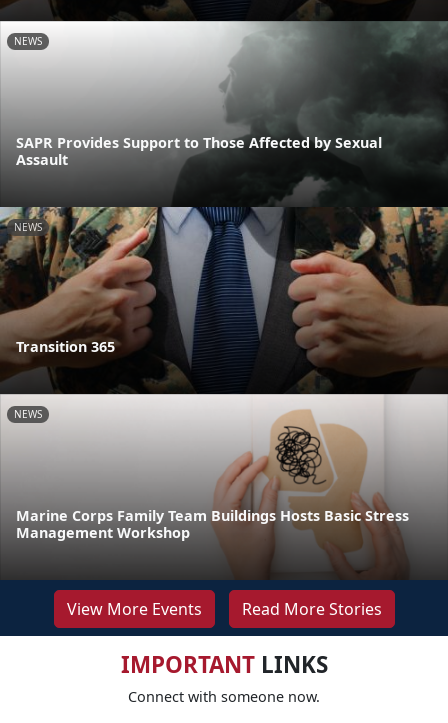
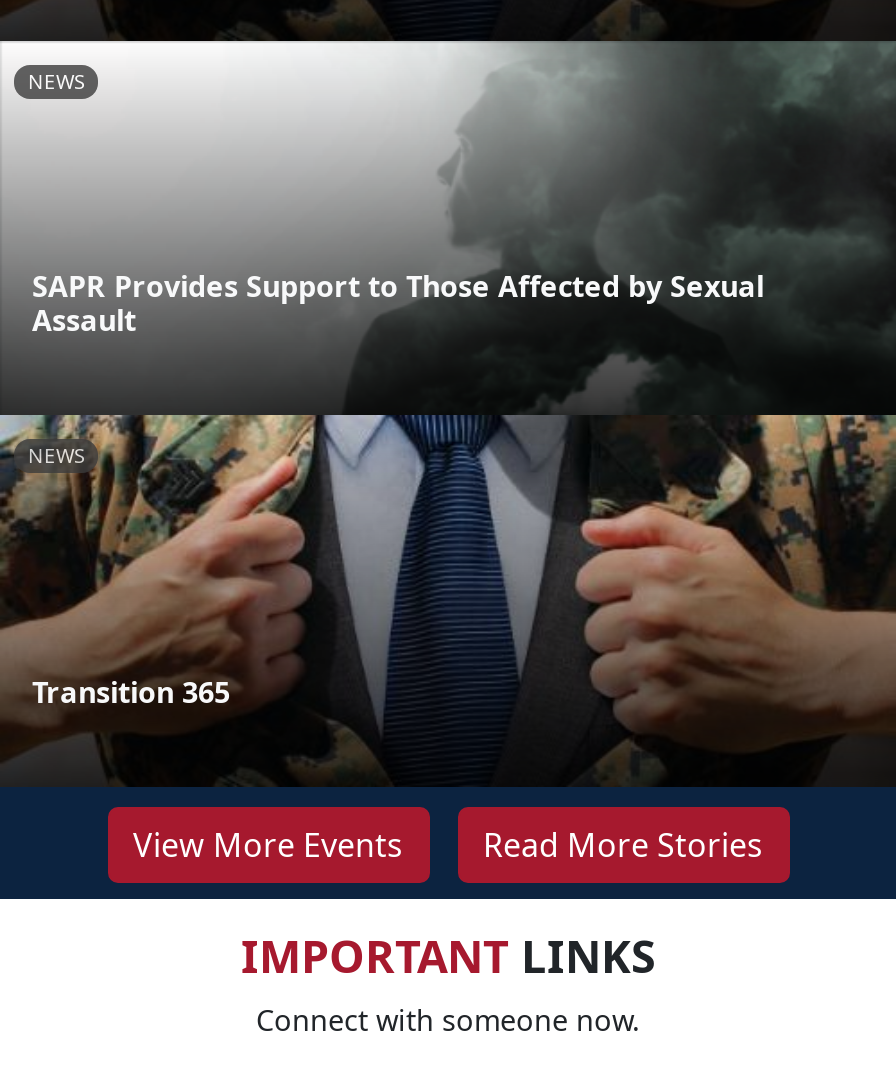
- [image]
- NEWS

- Marine Corps Family Team Buildings Hosts Basic Stress
- Management Workshop
